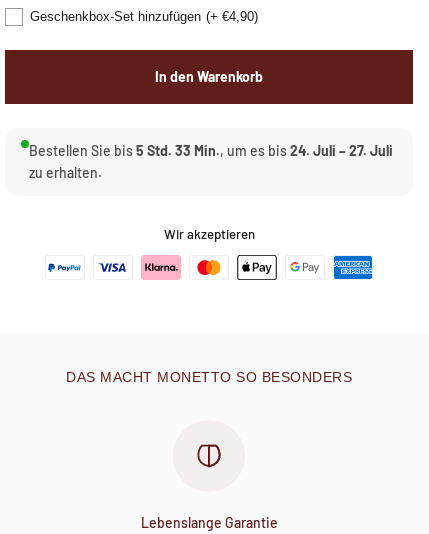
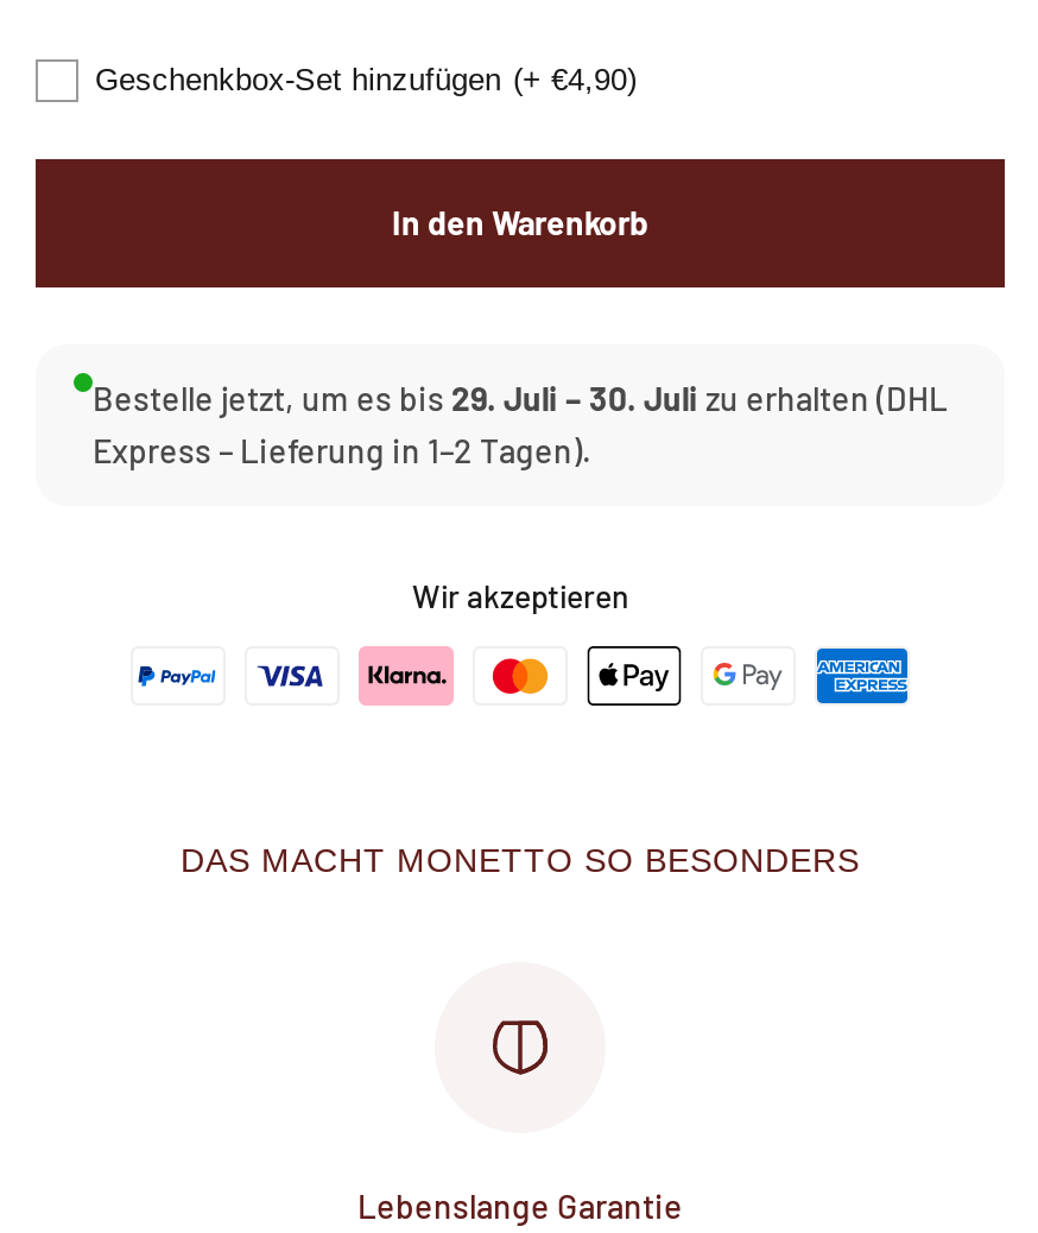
- Bestellen Sie bis 5 Std. 33 Min., um es bis 24. Juli – 27. Juli
- zu erhalten.
+ Bestelle jetzt, um es bis 29. Juli – 30. Juli zu erhalten (DHL
+ Express – Lieferung in 1–2 Tagen).
